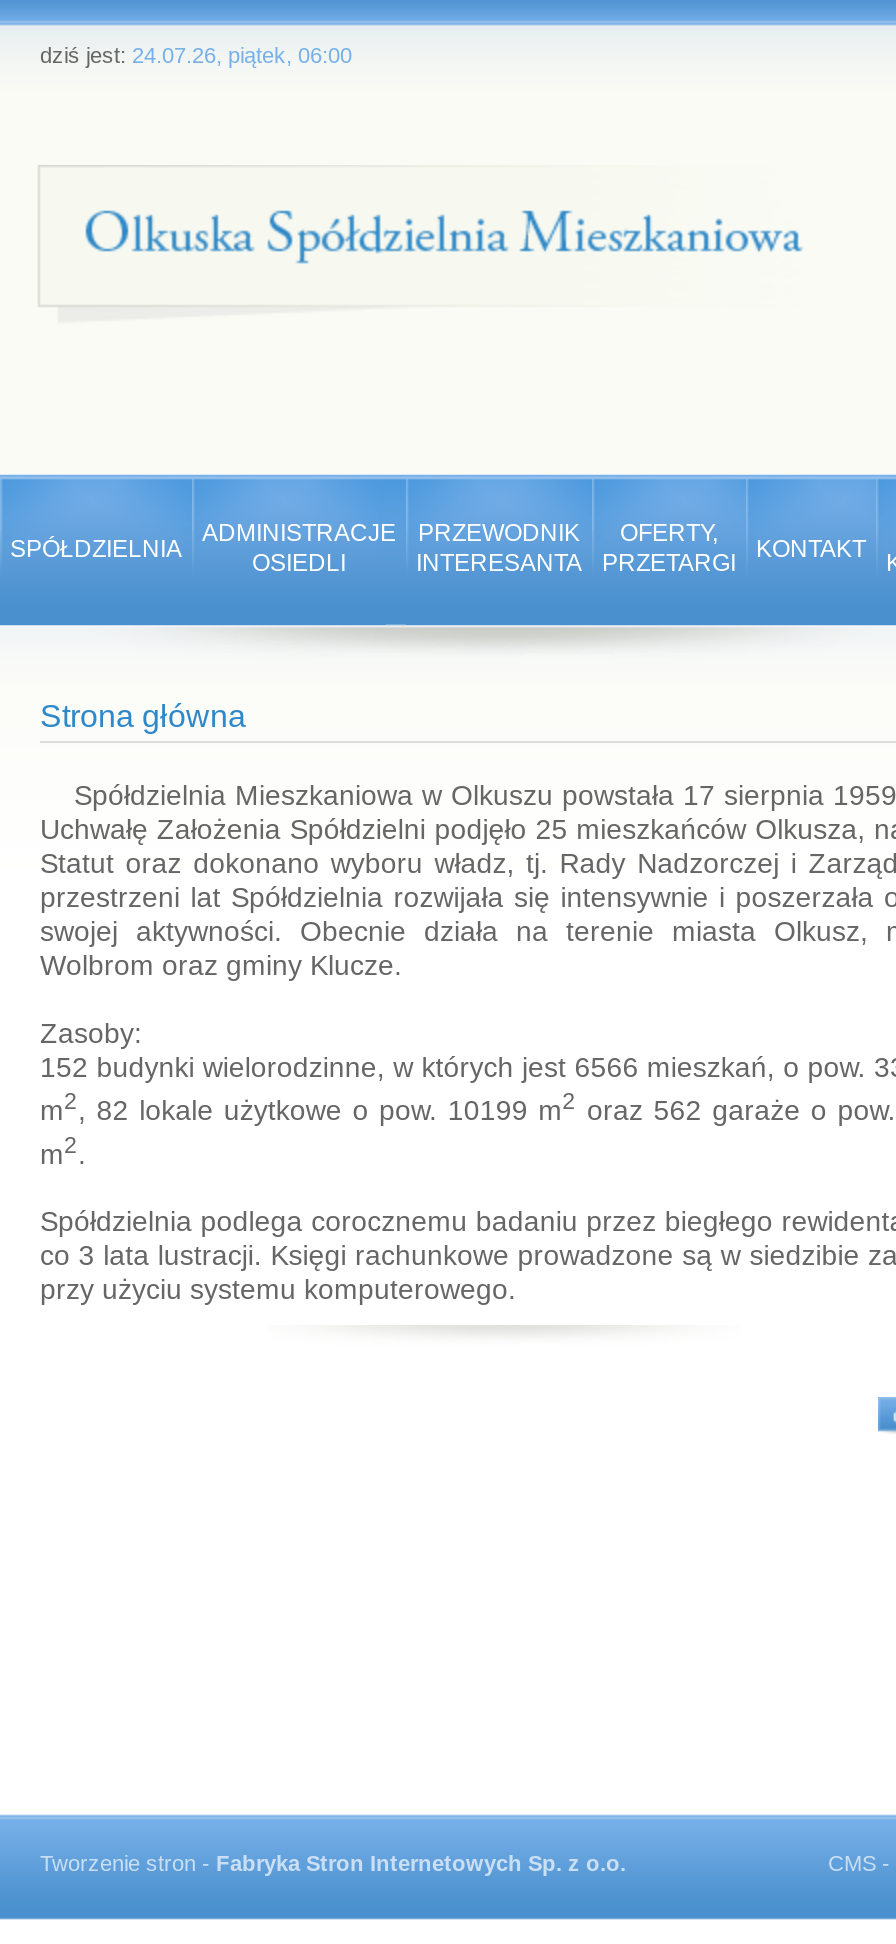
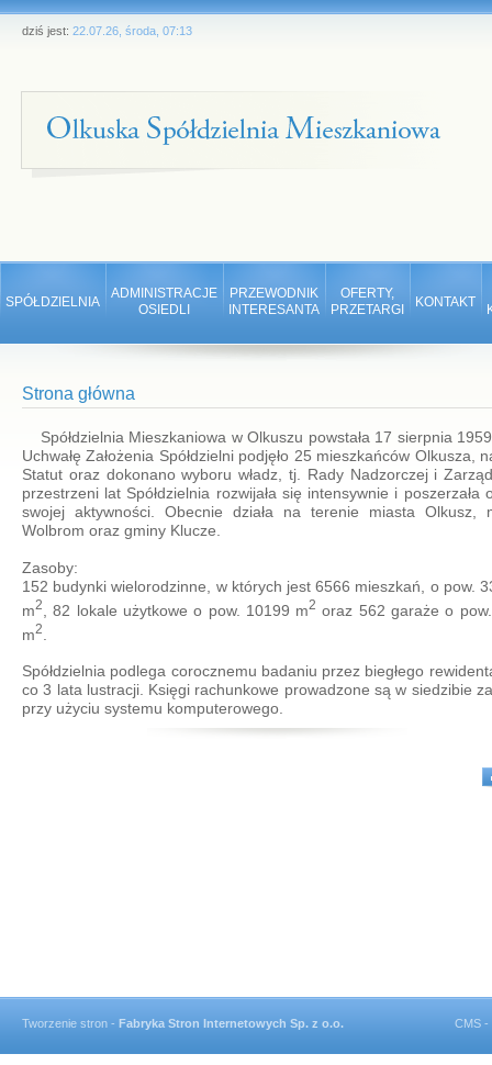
- dziś jest: 24.07.26, piątek, 06:00
+ dziś jest: 22.07.26, środa, 07:13
